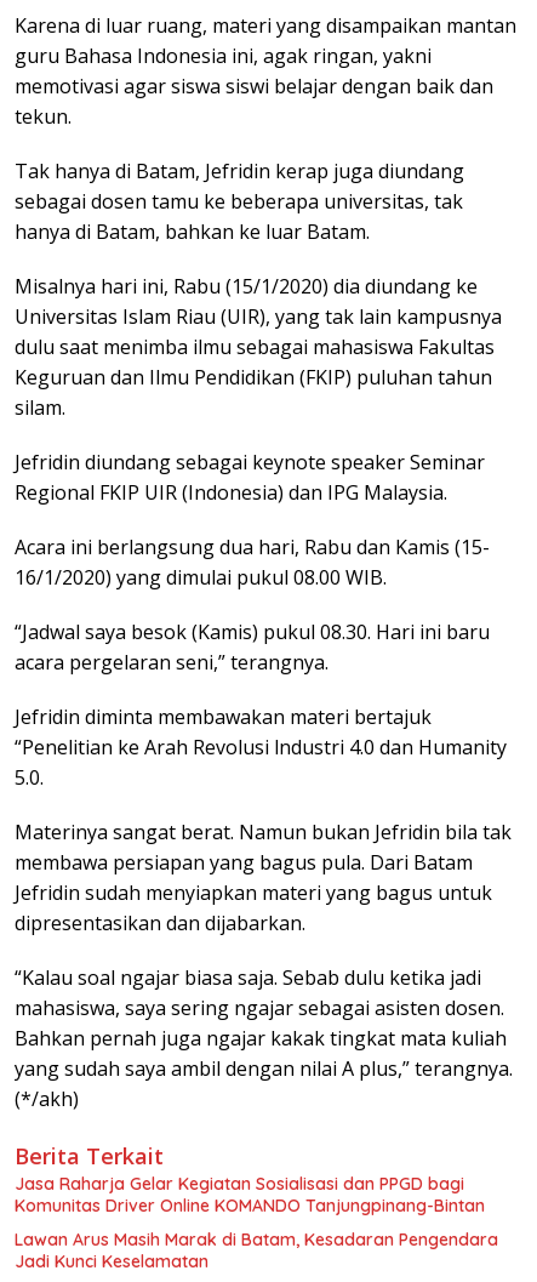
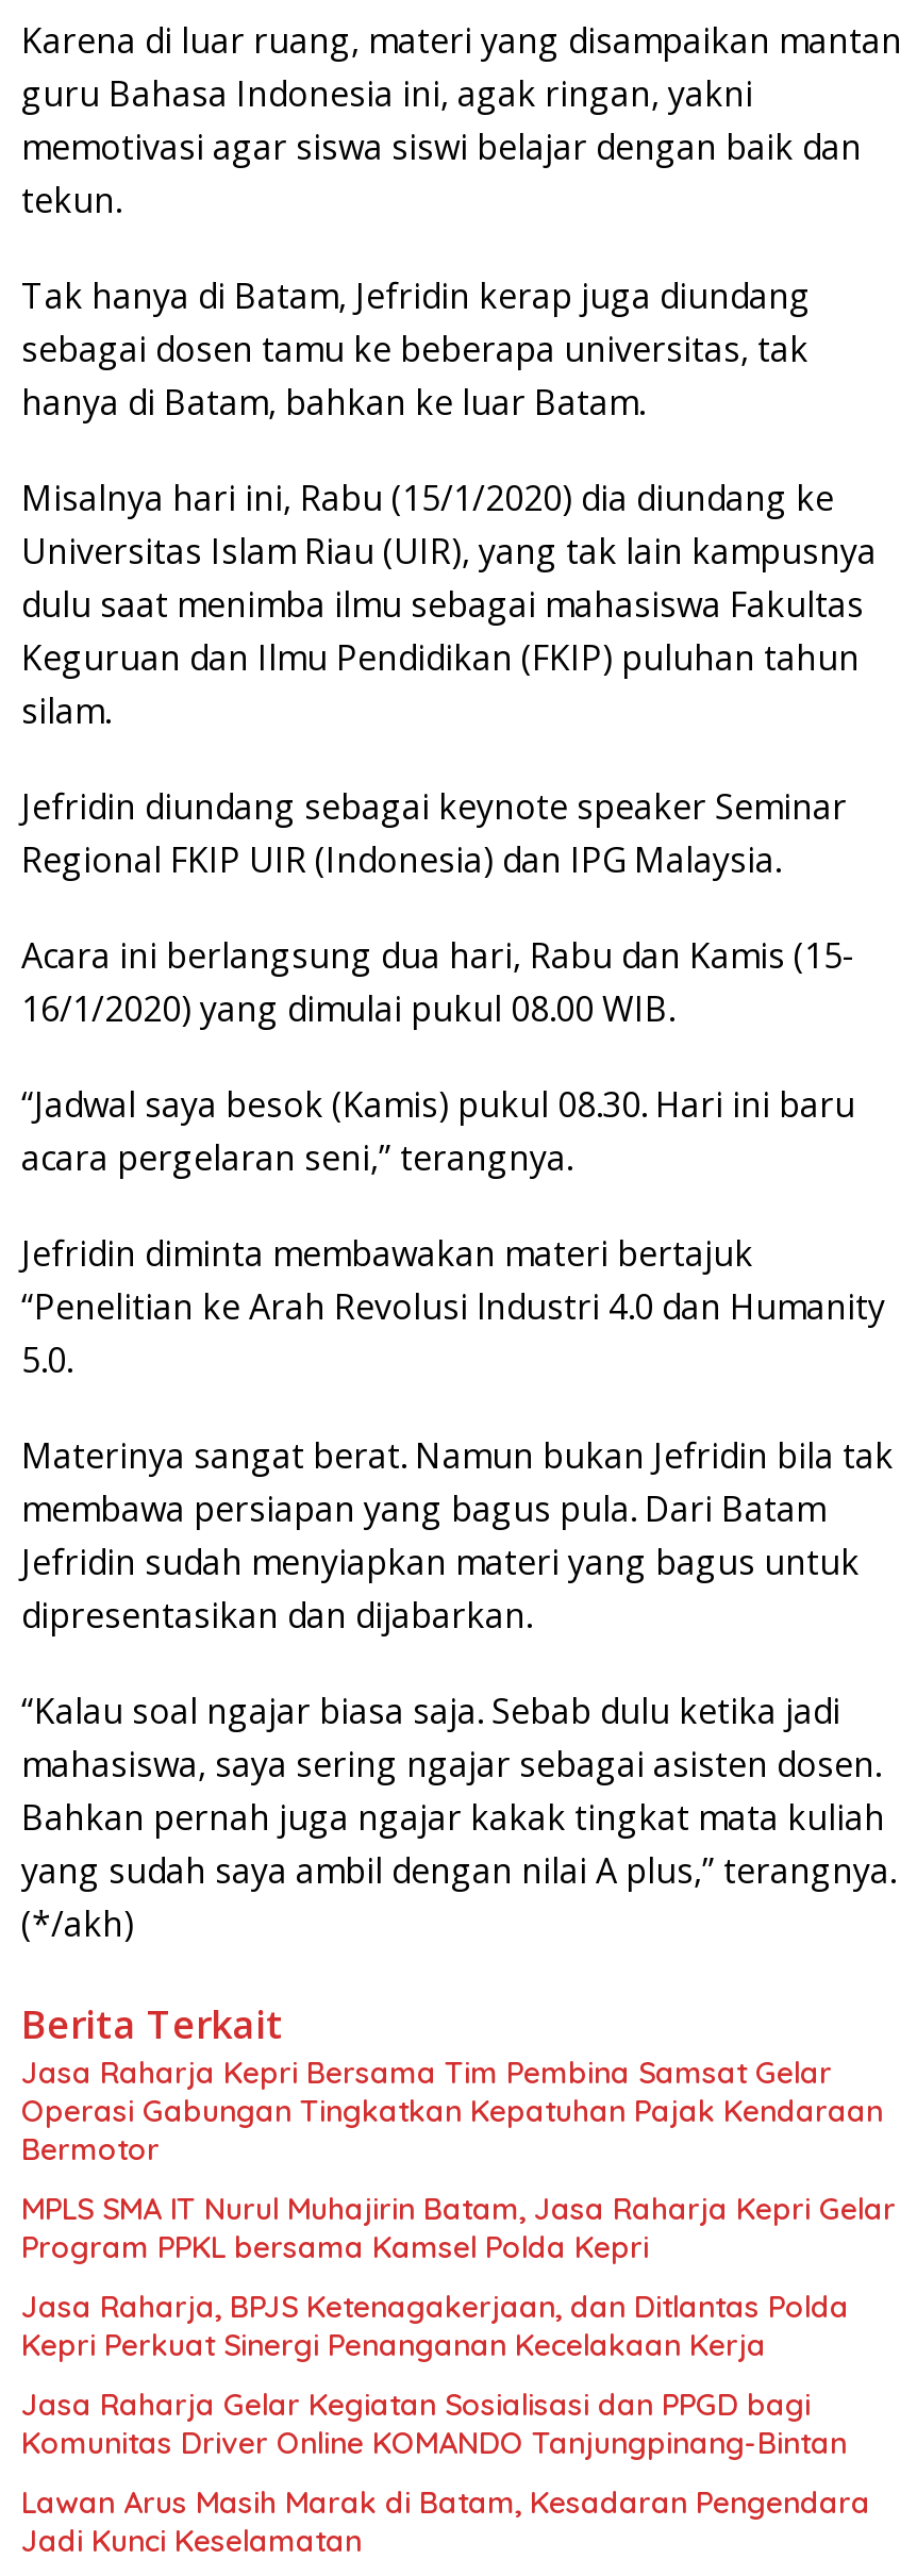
+ Jasa Raharja Kepri Bersama Tim Pembina Samsat Gelar
+ Operasi Gabungan Tingkatkan Kepatuhan Pajak Kendaraan
+ Bermotor
+ MPLS SMA IT Nurul Muhajirin Batam, Jasa Raharja Kepri Gelar
+ Program PPKL bersama Kamsel Polda Kepri
+ Jasa Raharja, BPJS Ketenagakerjaan, dan Ditlantas Polda
+ Kepri Perkuat Sinergi Penanganan Kecelakaan Kerja
